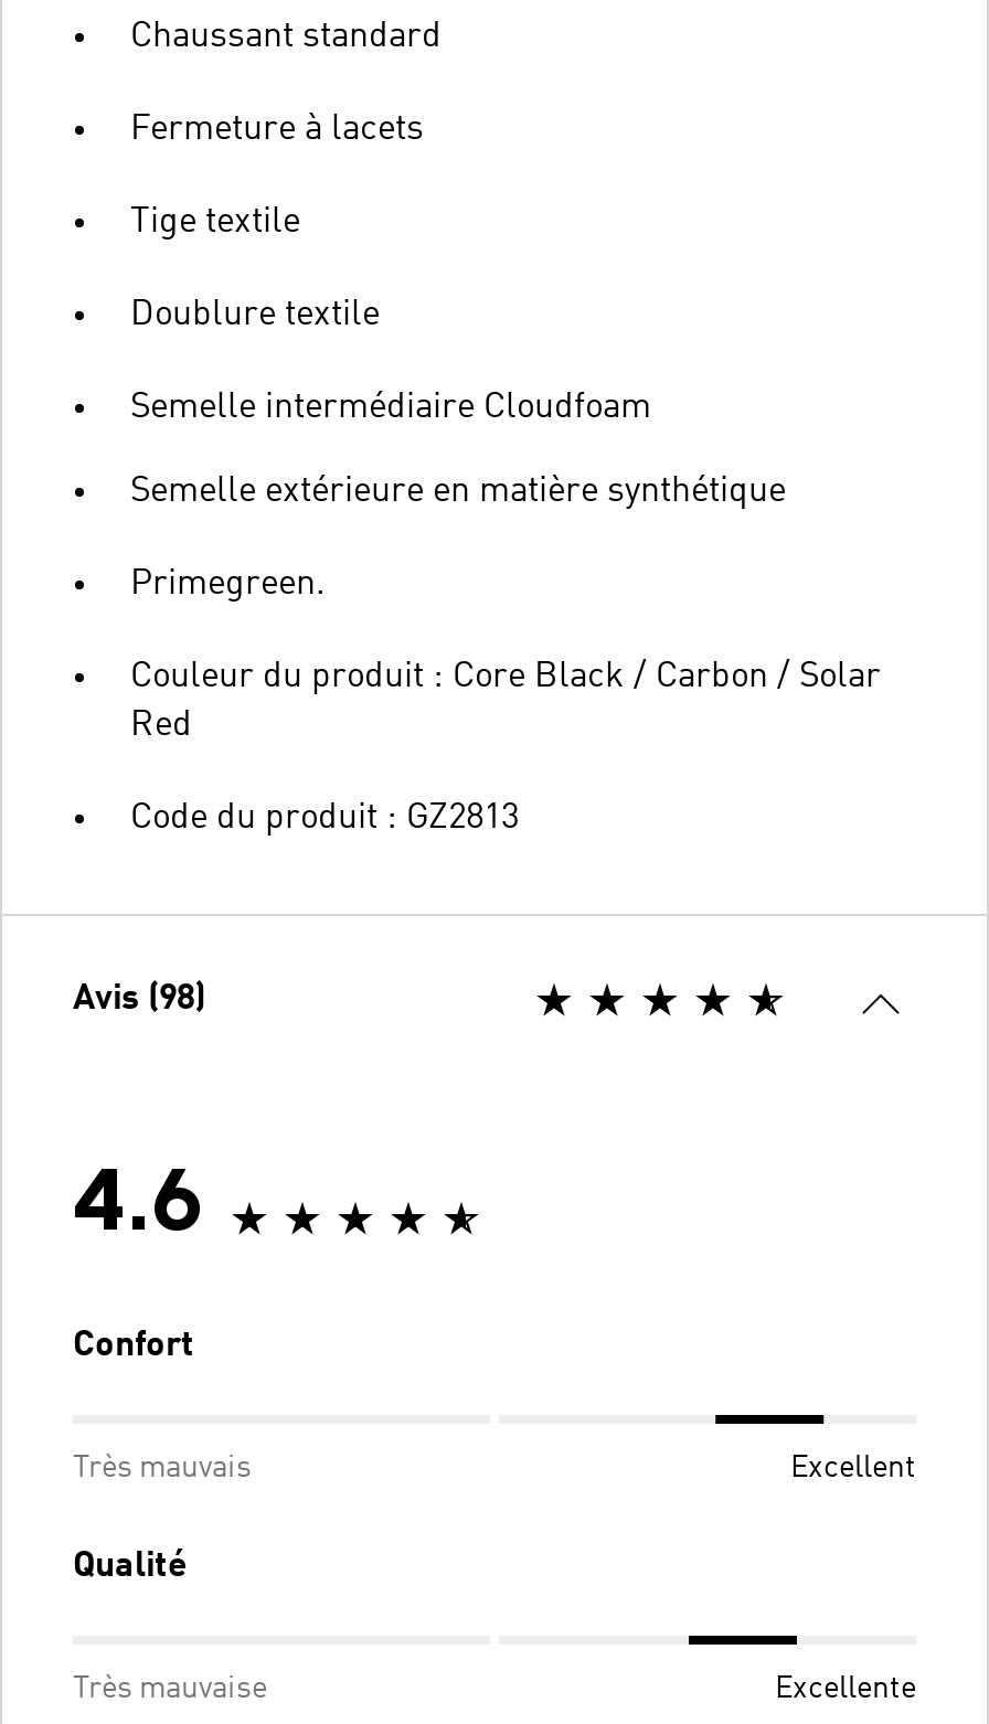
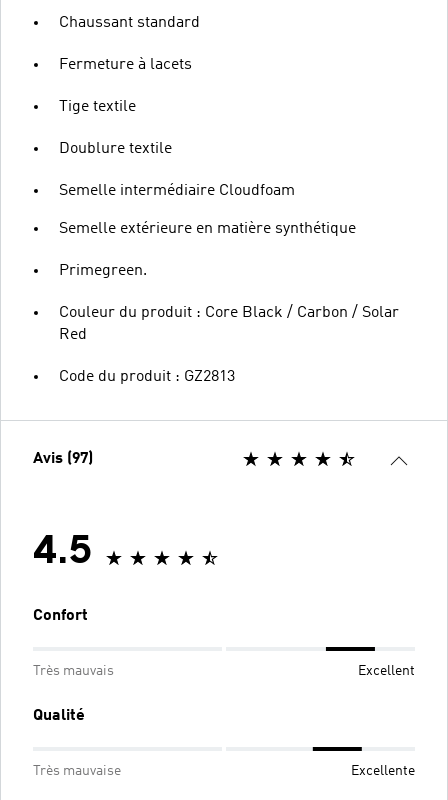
- Avis (98)
+ Avis (97)

- 4.6
+ 4.5
